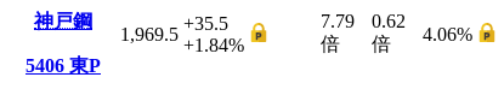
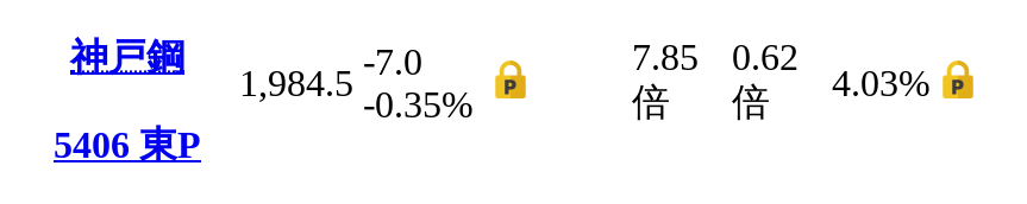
- +35.5
+ -7.0

- 7.79 0.62
+ 7.85 0.62

- 1,969.5
+ 1,984.5

- 倍 倍 4.06%
+ 倍 倍 4.03%

- +1.84%
+ -0.35%
